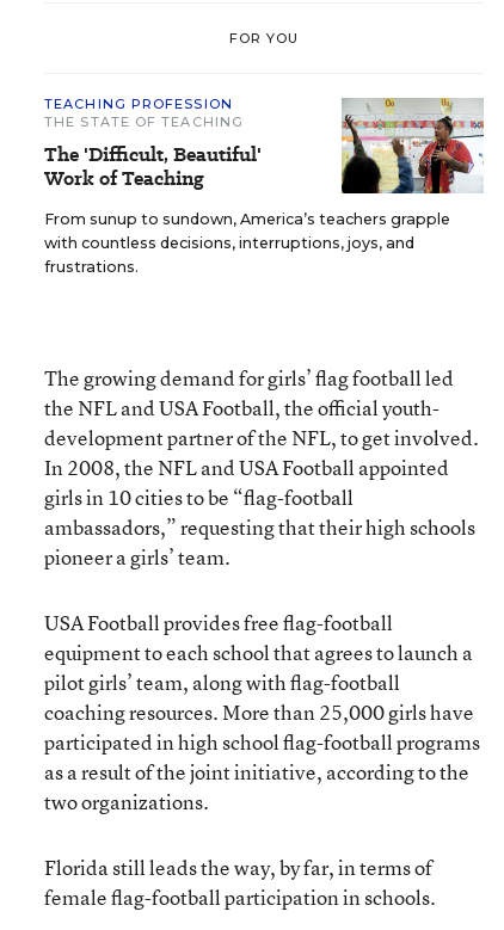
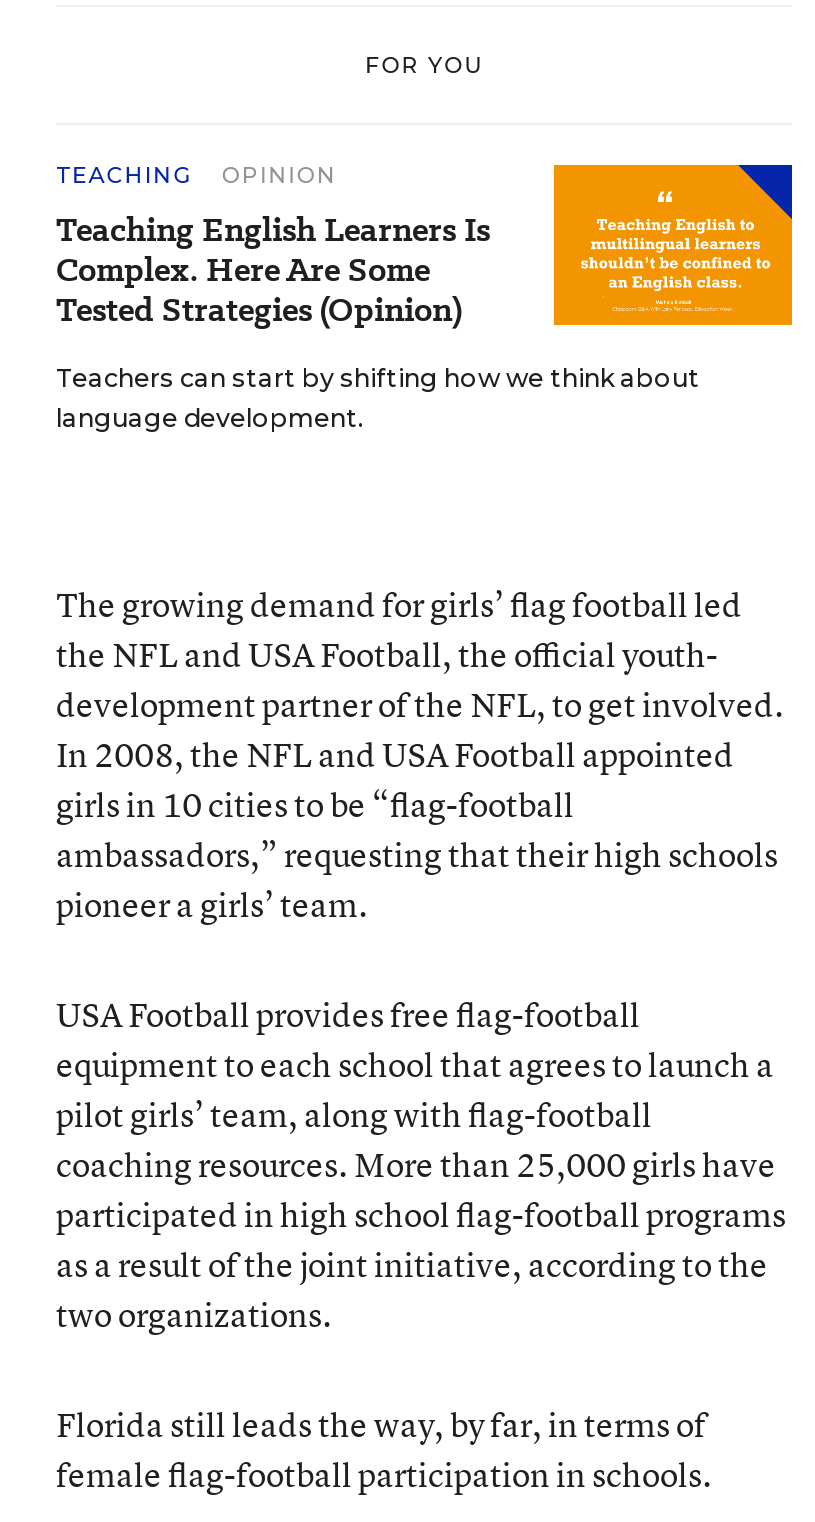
- TEACHING PROFESSION
- THE STATE OF TEACHING
- The 'Difficult, Beautiful'
- Work of Teaching
+ TEACHING
+ OPINION
+ Teaching English Learners Is
+ Complex. Here Are Some
+ Tested Strategies (Opinion)

- [image]
- From sunup to sundown, America’s teachers grapple
- with countless decisions, interruptions, joys, and
- frustrations.
+ [image]
+ Teachers can start by shifting how we think about
+ language development.
